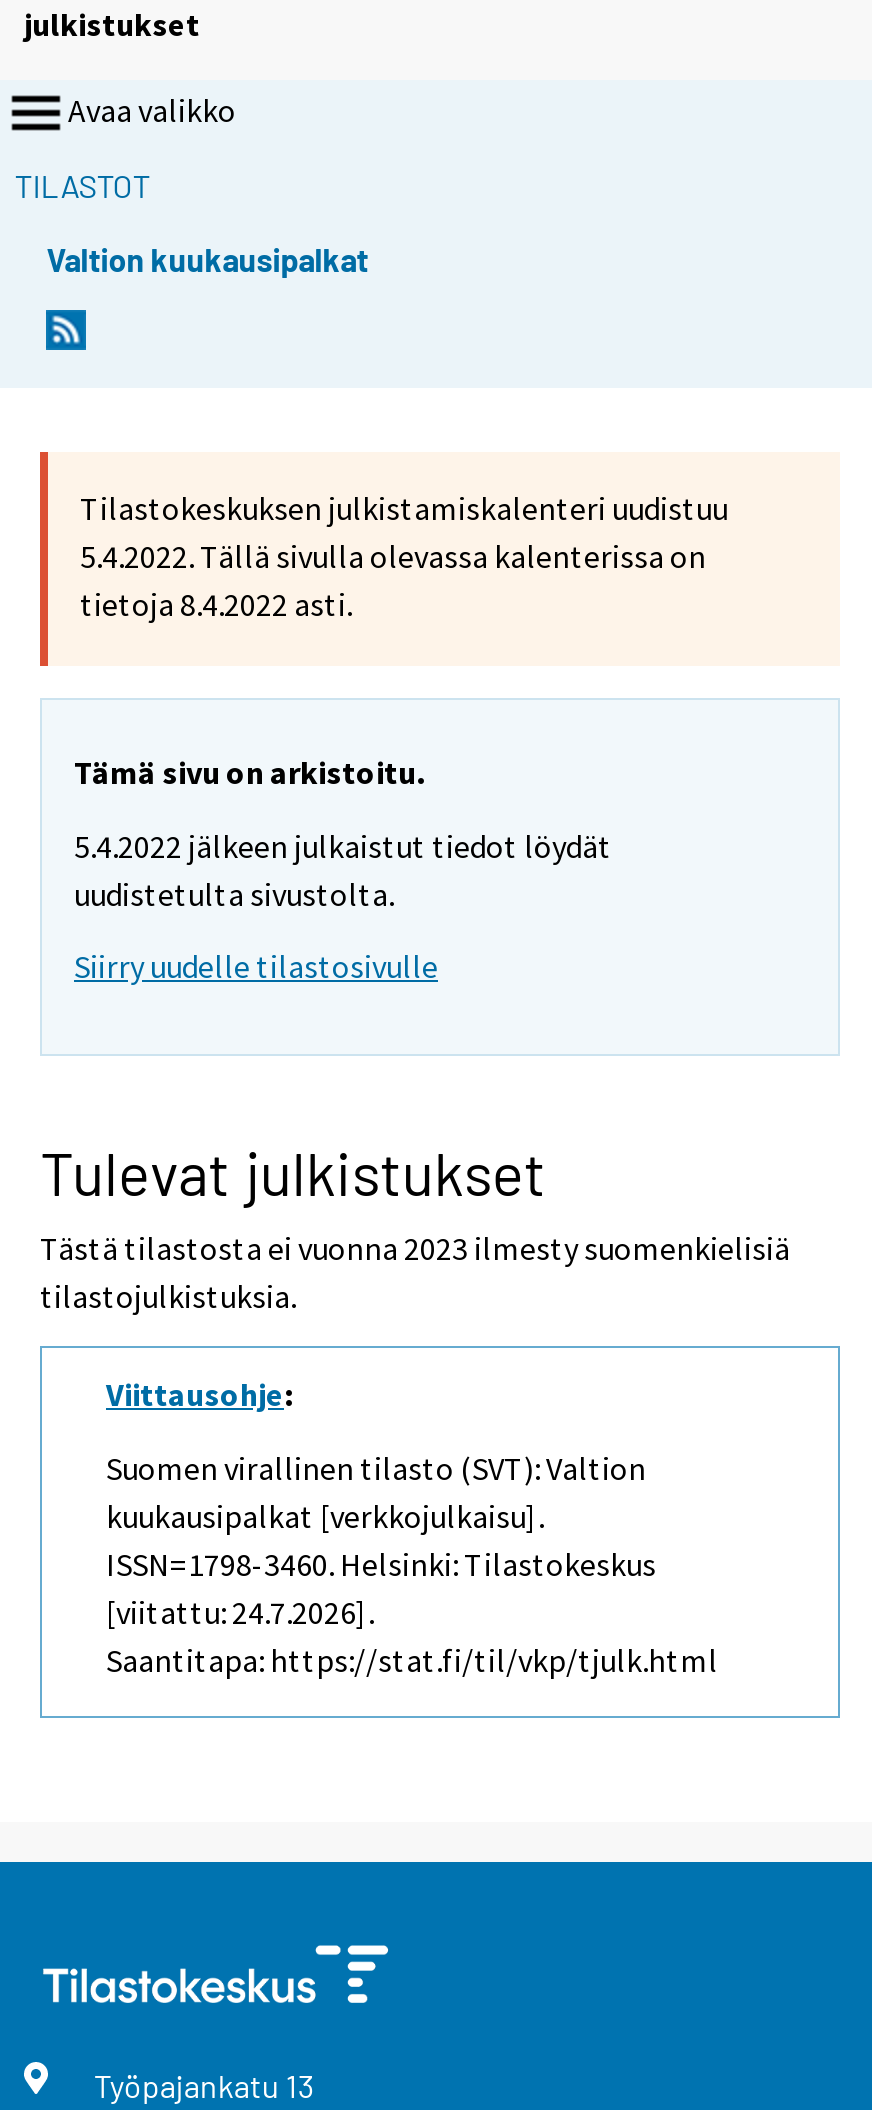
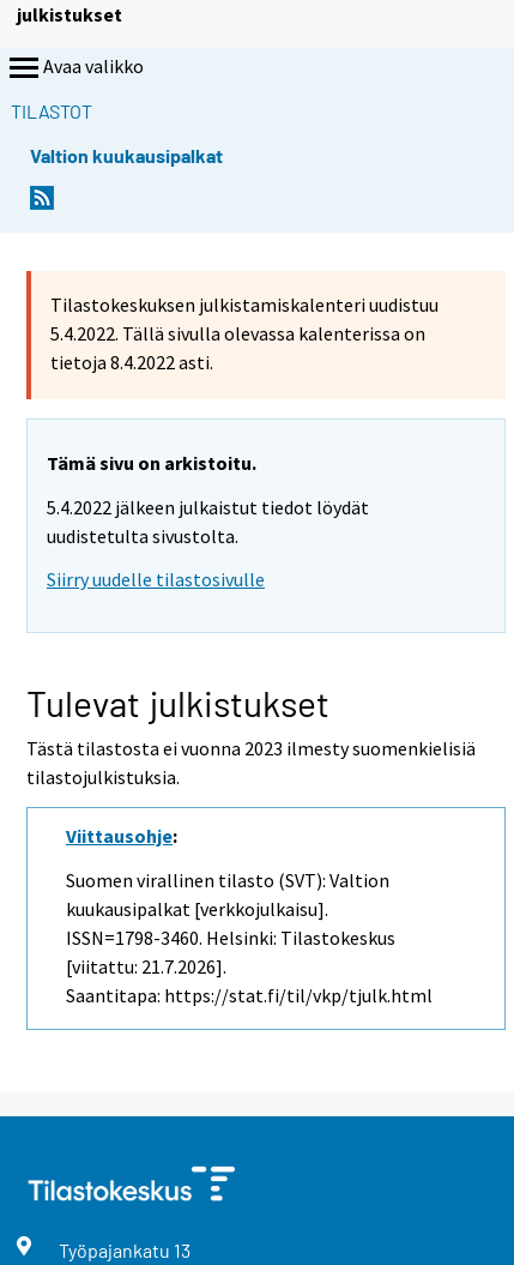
- [viitattu: 24.7.2026].
+ [viitattu: 21.7.2026].
